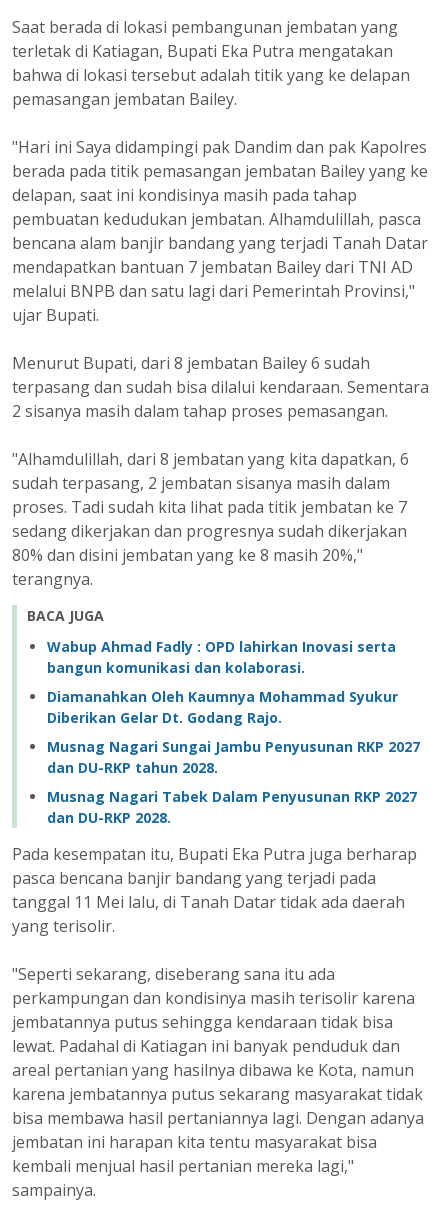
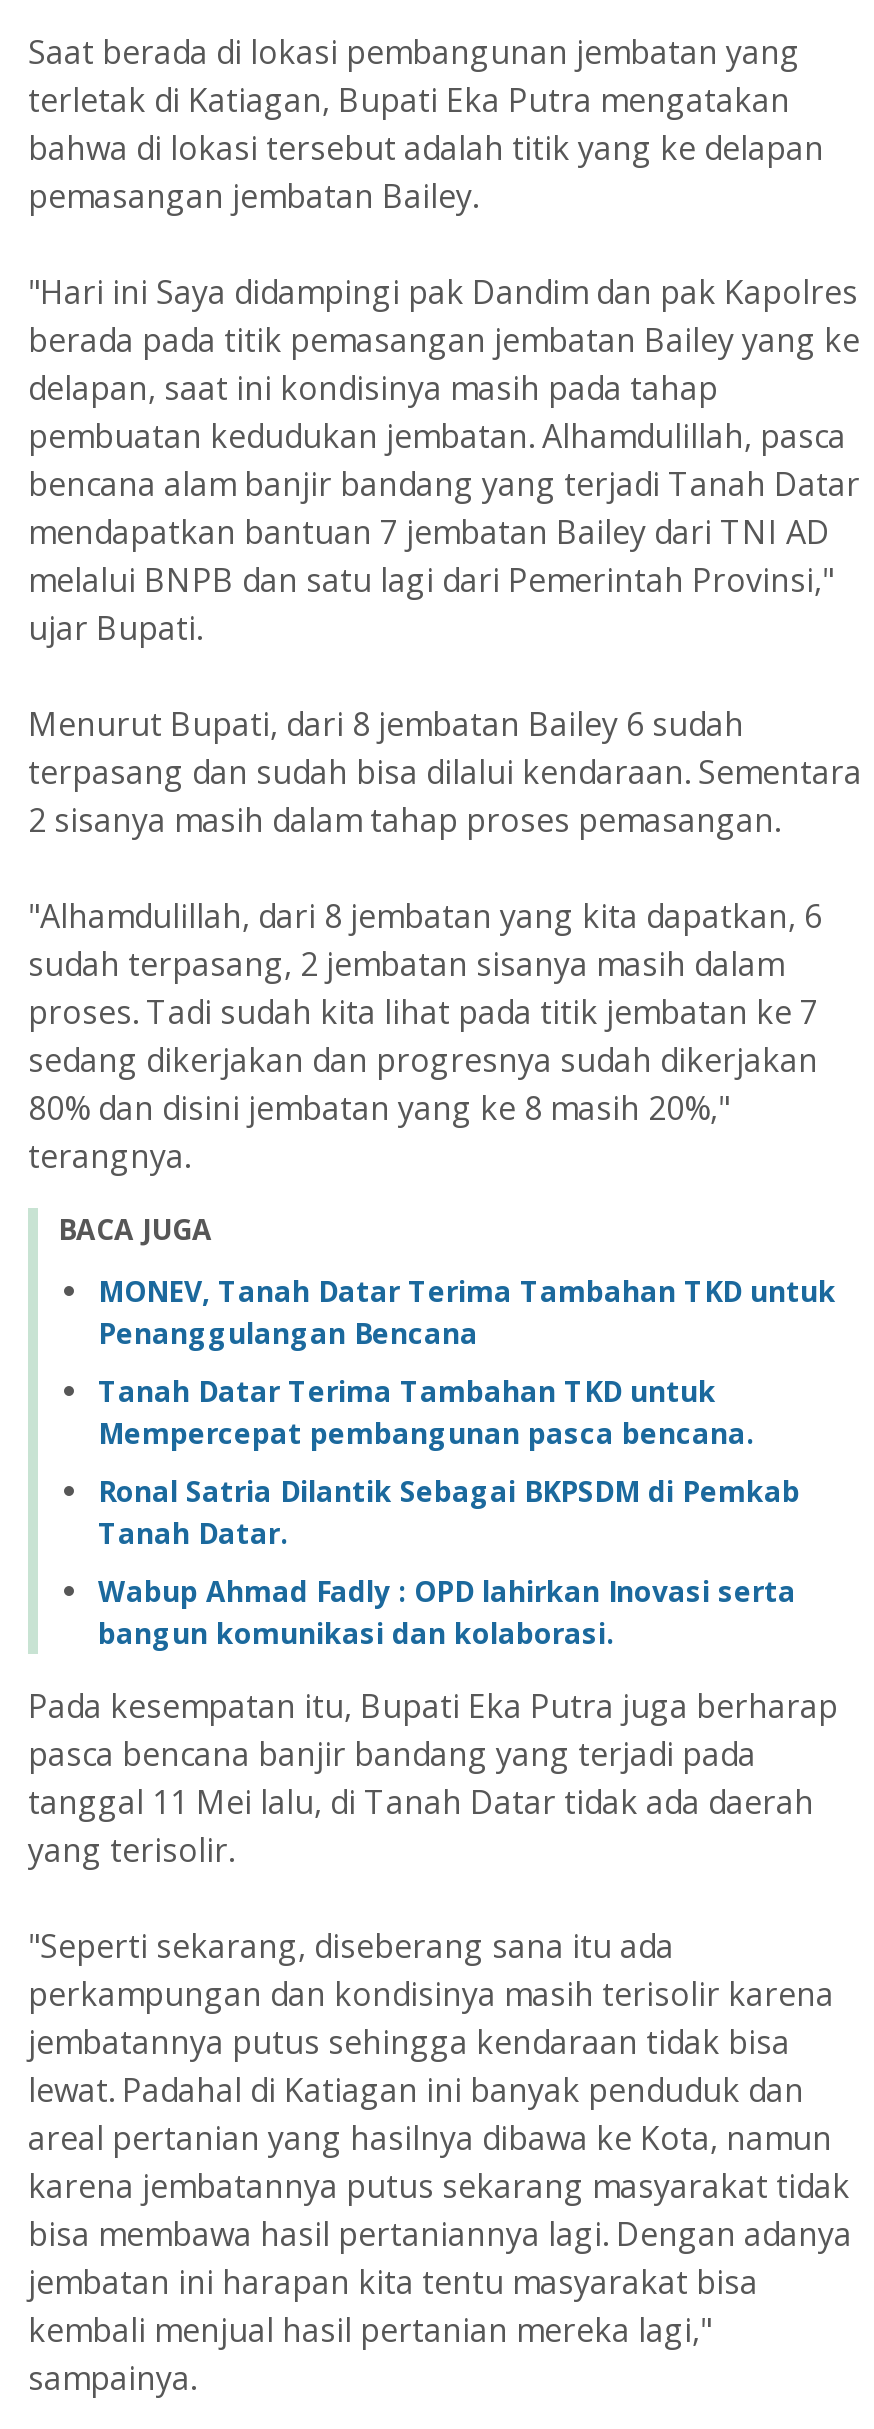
+ MONEV, Tanah Datar Terima Tambahan TKD untuk
+ Penanggulangan Bencana
+ Tanah Datar Terima Tambahan TKD untuk
+ Mempercepat pembangunan pasca bencana.
+ Ronal Satria Dilantik Sebagai BKPSDM di Pemkab
+ Tanah Datar.

moved down: Wabup Ahmad Fadly : OPD lahirkan Inovasi serta | bangun komunikasi dan kolaborasi.

- Diamanahkan Oleh Kaumnya Mohammad Syukur
- Diberikan Gelar Dt. Godang Rajo.
- Musnag Nagari Sungai Jambu Penyusunan RKP 2027
- dan DU-RKP tahun 2028.
- Musnag Nagari Tabek Dalam Penyusunan RKP 2027
- dan DU-RKP 2028.
